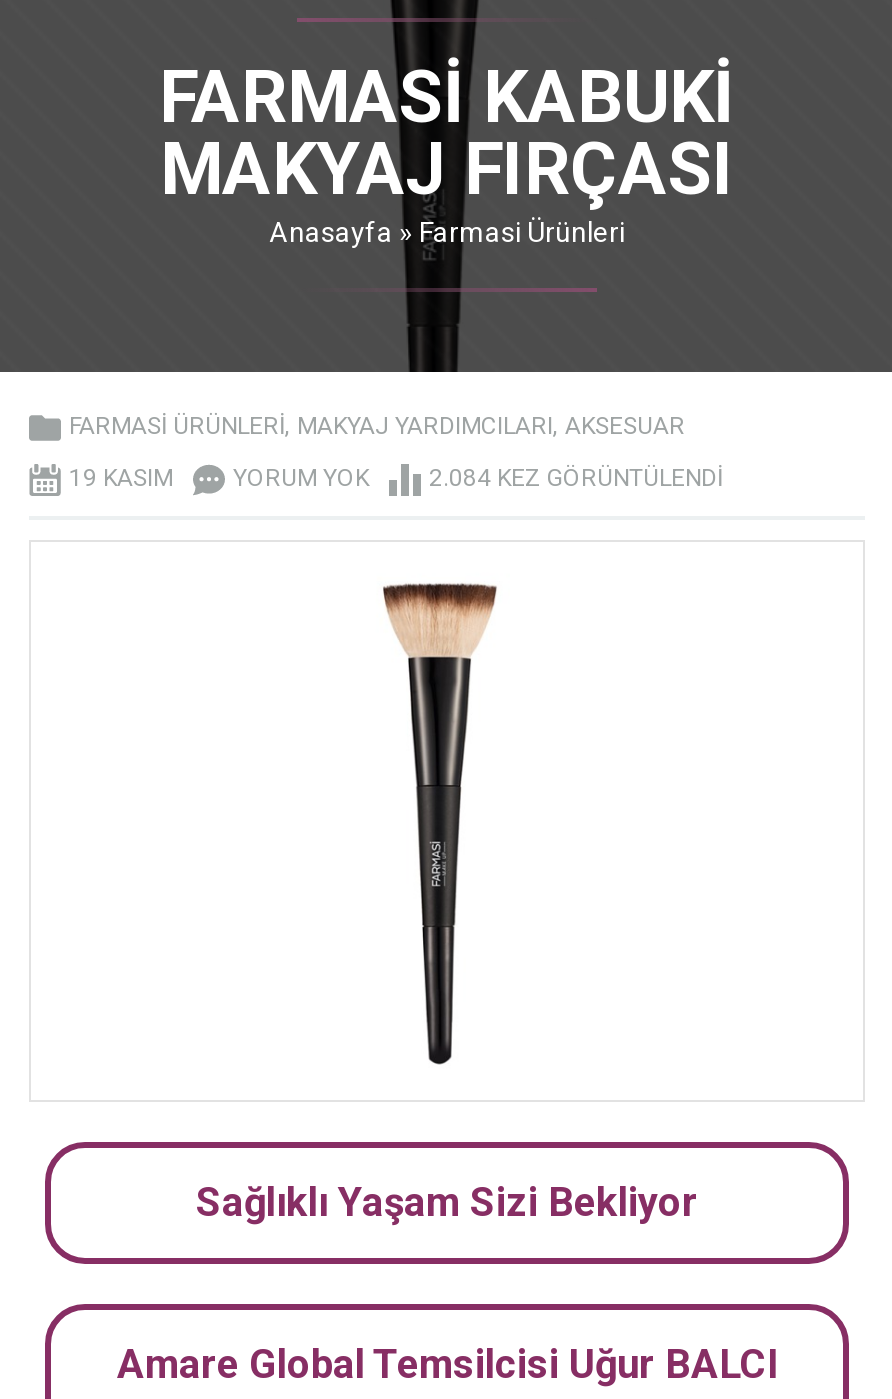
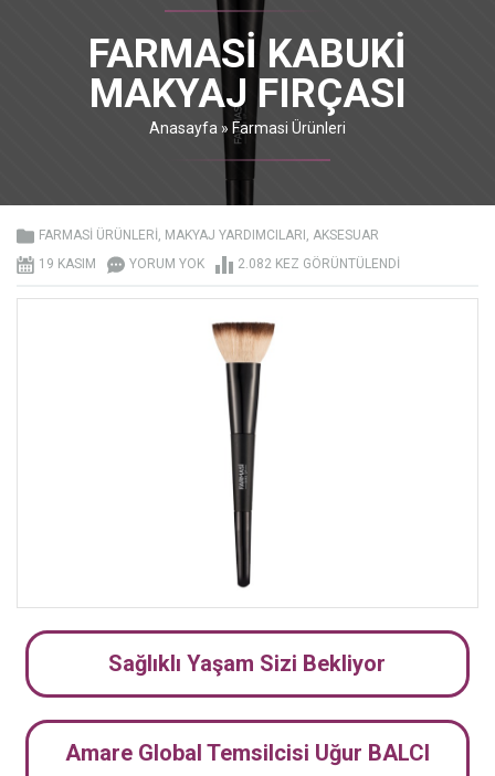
- 2.084 KEZ GÖRÜNTÜLENDI
+ 2.082 KEZ GÖRÜNTÜLENDI
